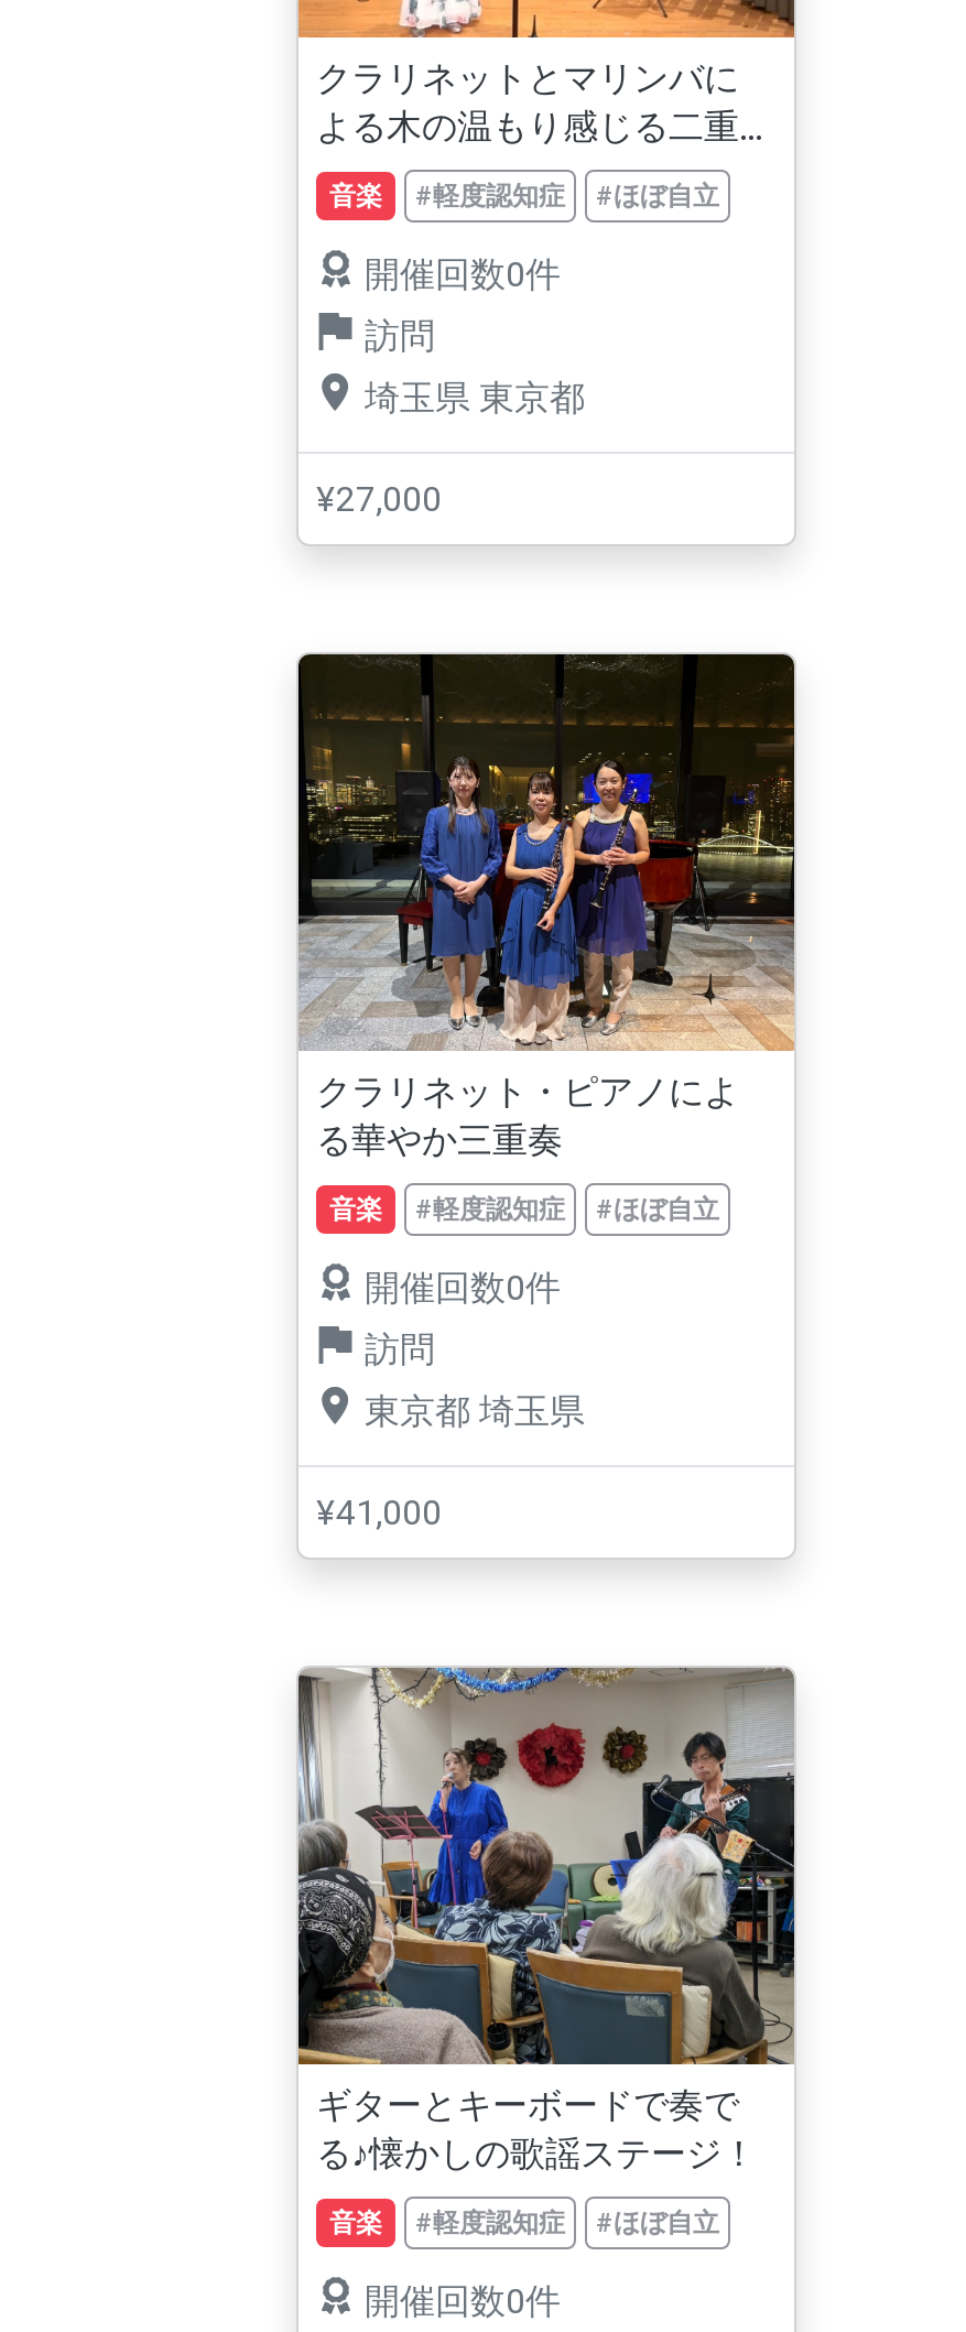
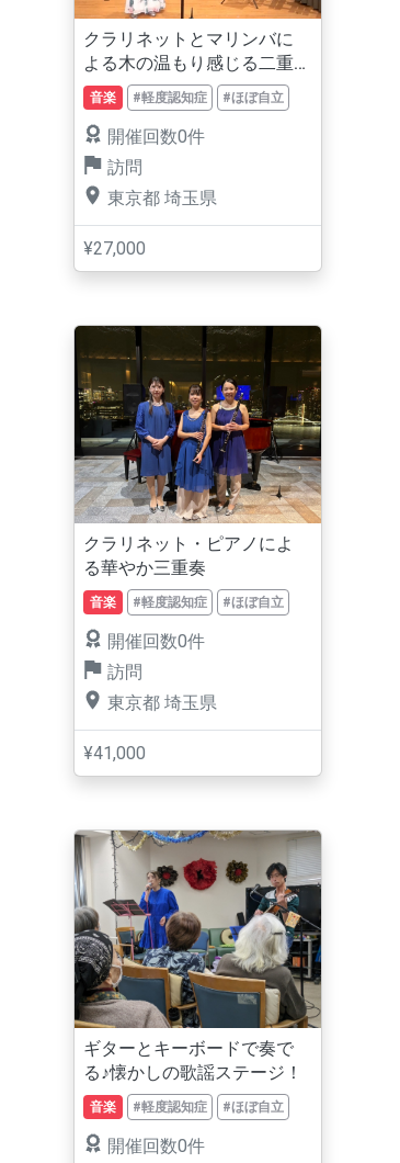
- 埼玉県 東京都
+ 東京都 埼玉県
